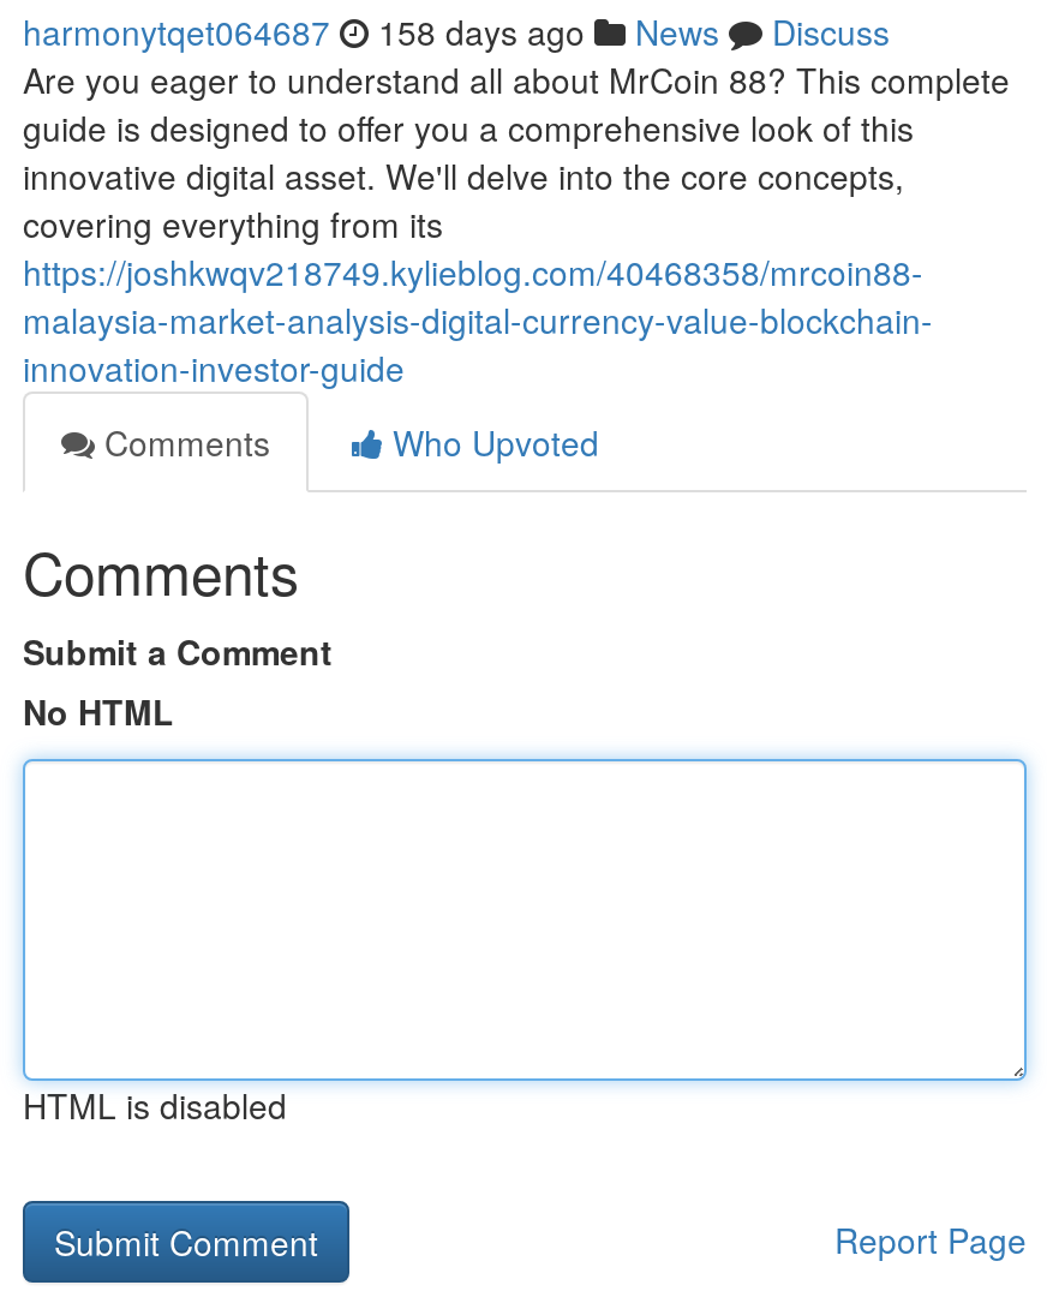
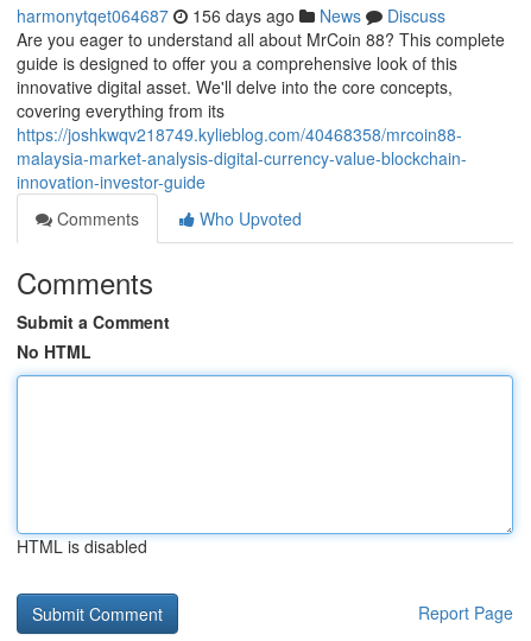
- harmonytqet064687 158 days ago News Discuss
+ harmonytqet064687 156 days ago News Discuss
